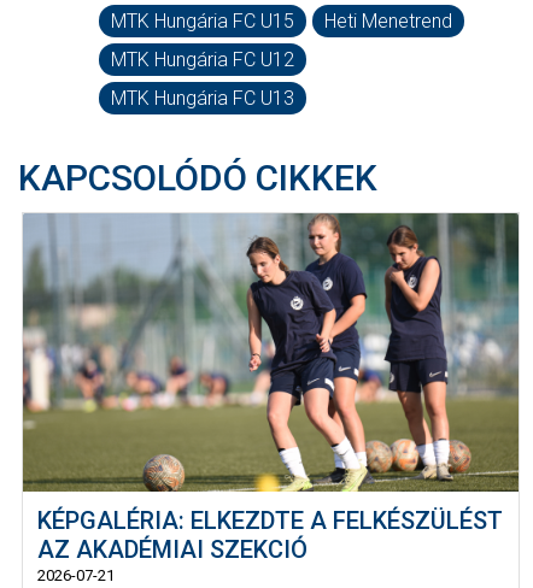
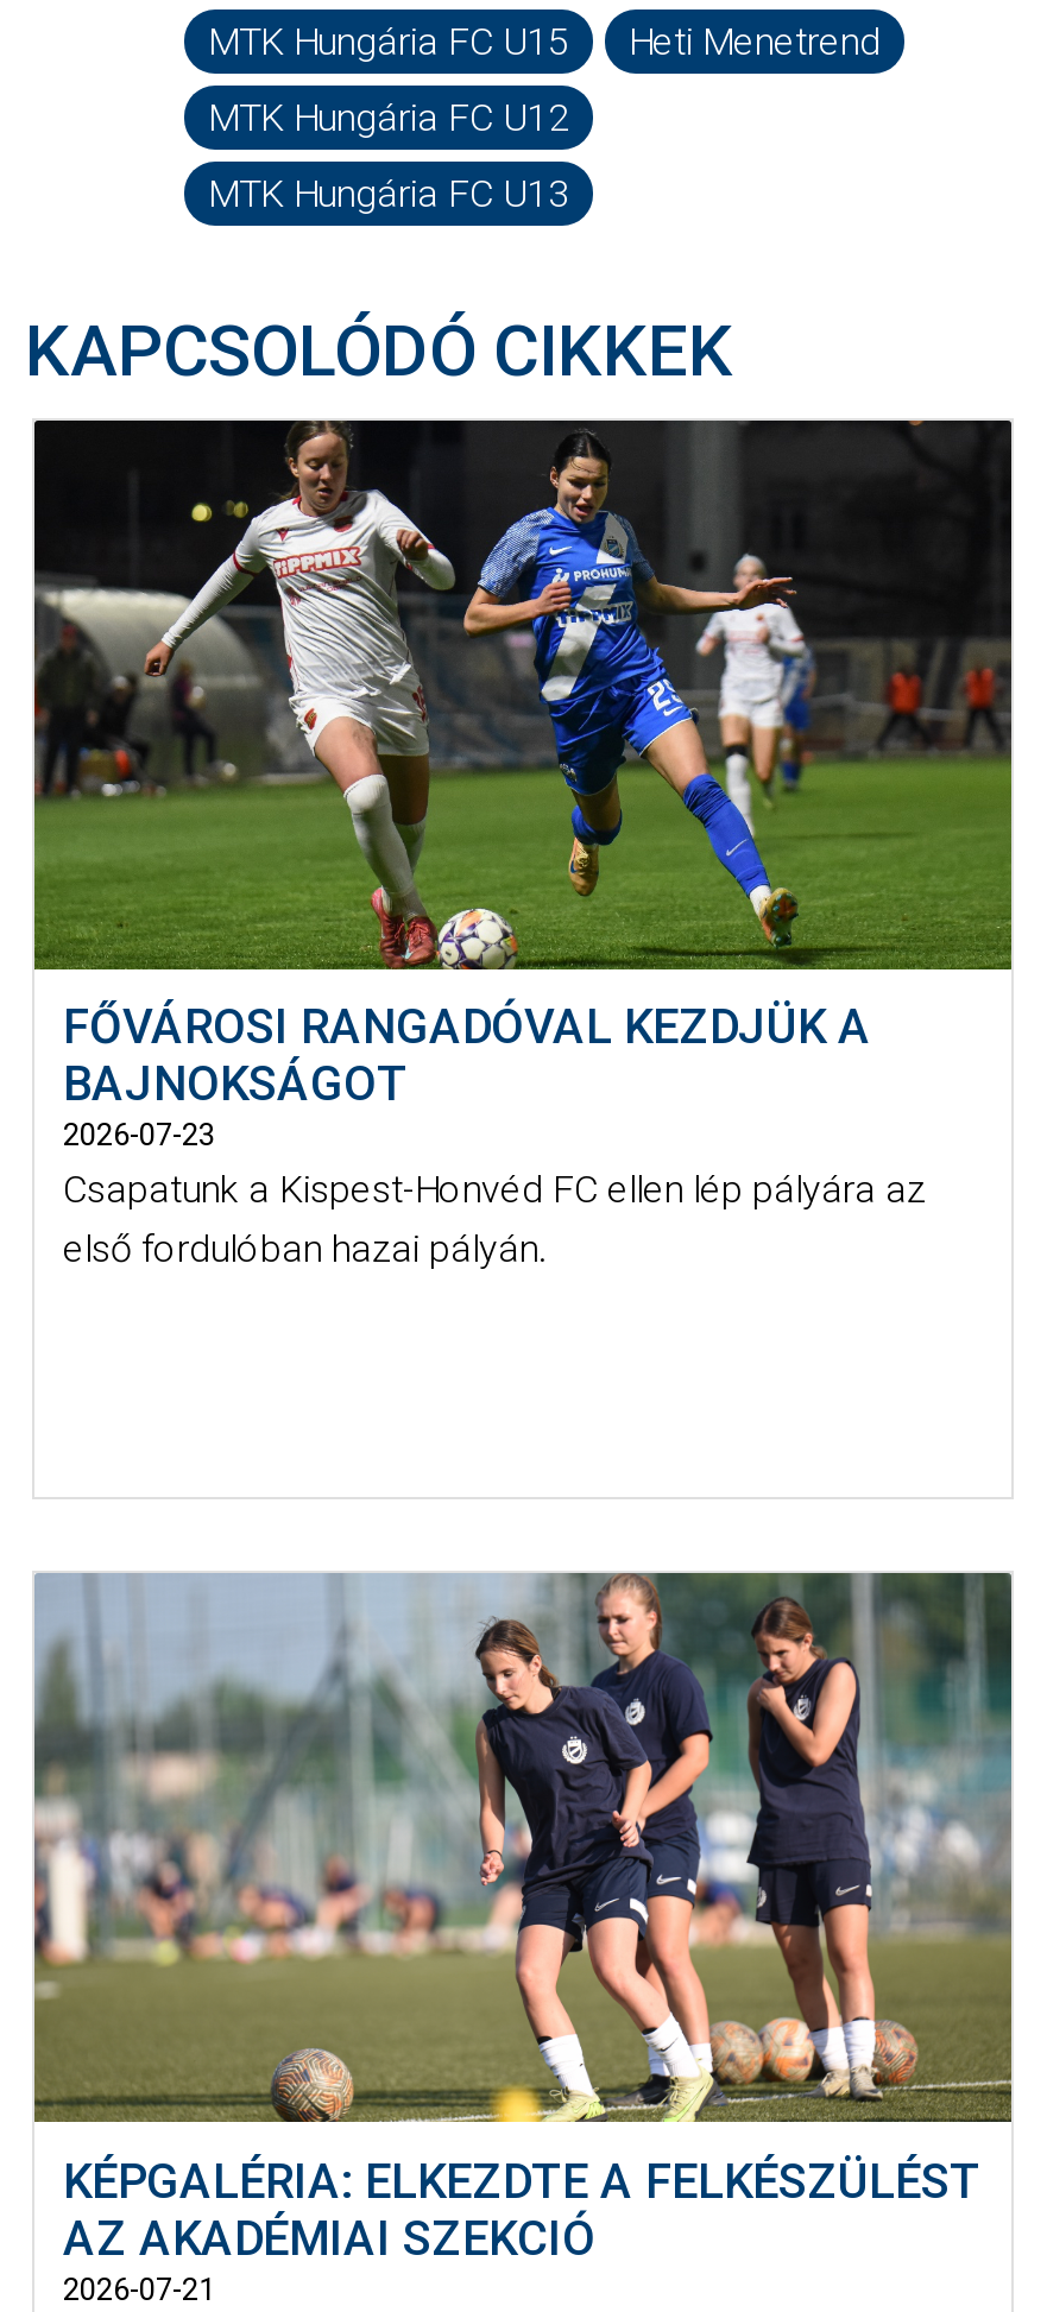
+ [image]
+ FŐVÁROSI RANGADÓVAL KEZDJÜK A
+ BAJNOKSÁGOT
+ 2026-07-23
+ Csapatunk a Kispest-Honvéd FC ellen lép pályára az
+ első fordulóban hazai pályán.
